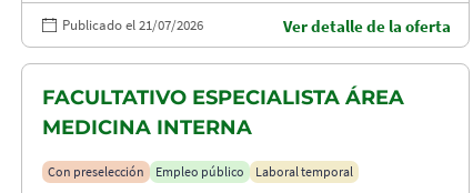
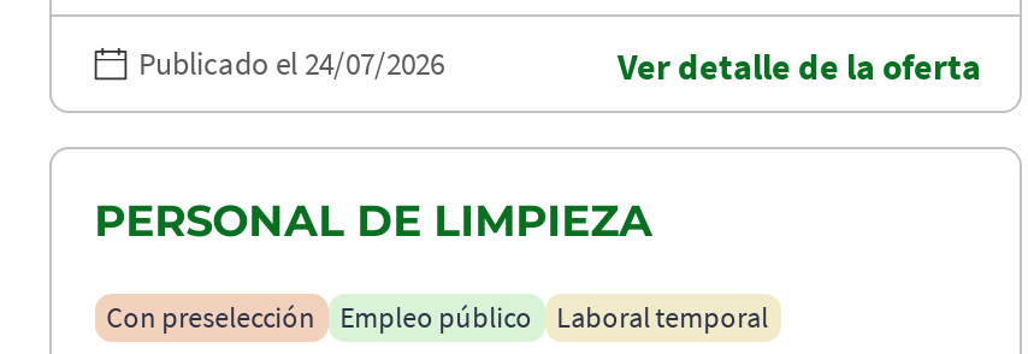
- Publicado el 21/07/2026
+ Publicado el 24/07/2026

- FACULTATIVO ESPECIALISTA ÁREA
- MEDICINA INTERNA
+ PERSONAL DE LIMPIEZA
